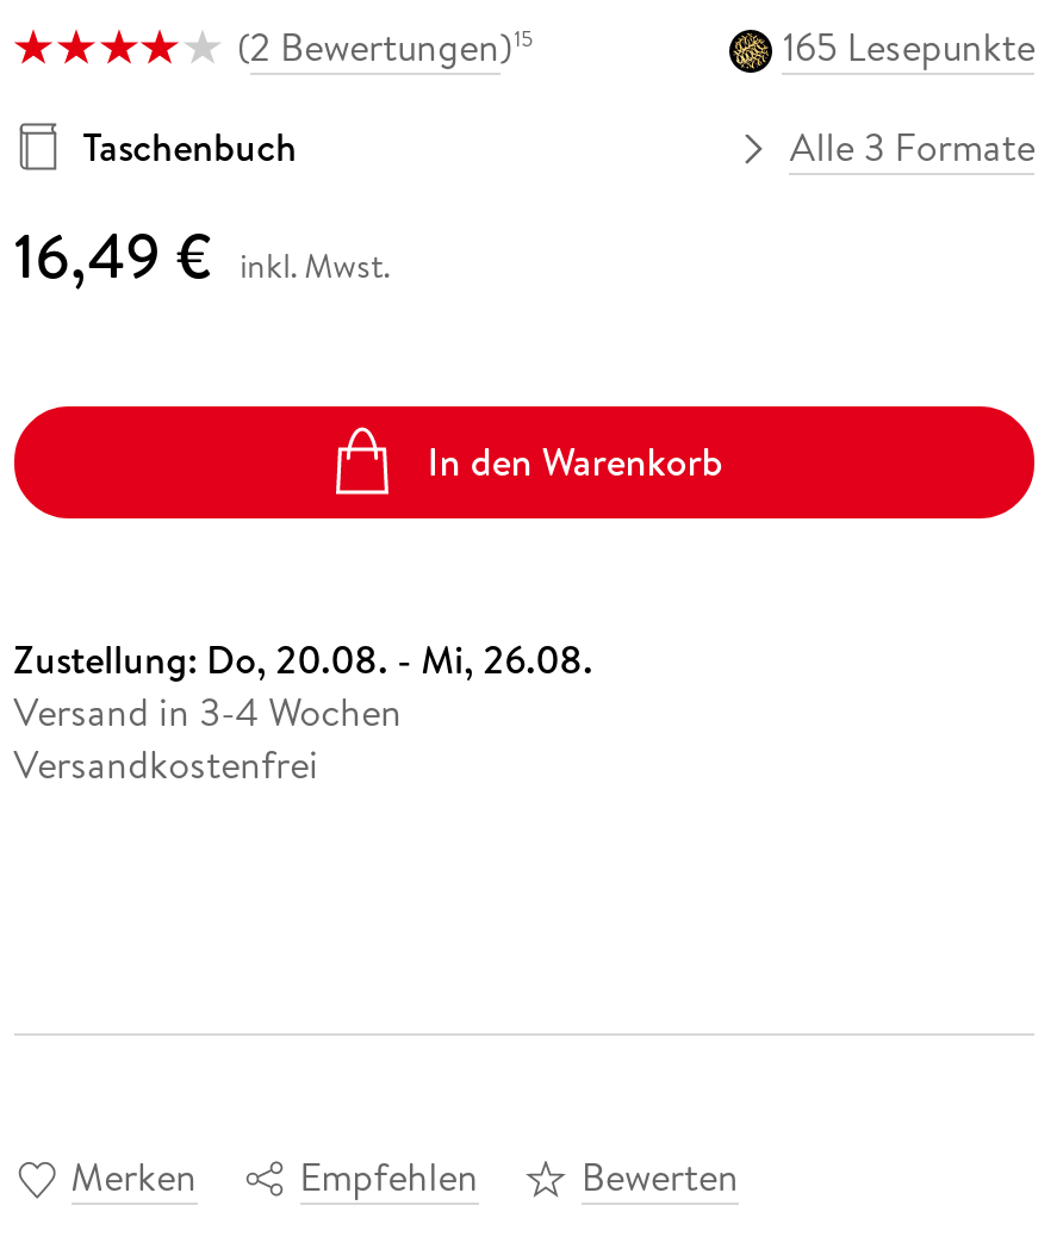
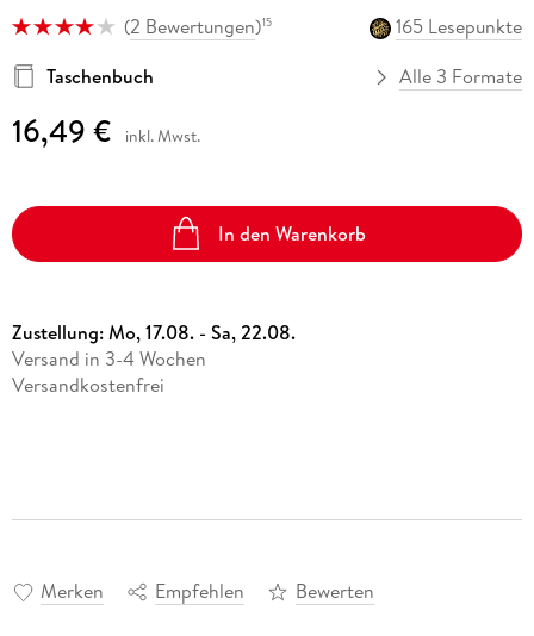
- Zustellung: Do, 20.08. - Mi, 26.08.
+ Zustellung: Mo, 17.08. - Sa, 22.08.
